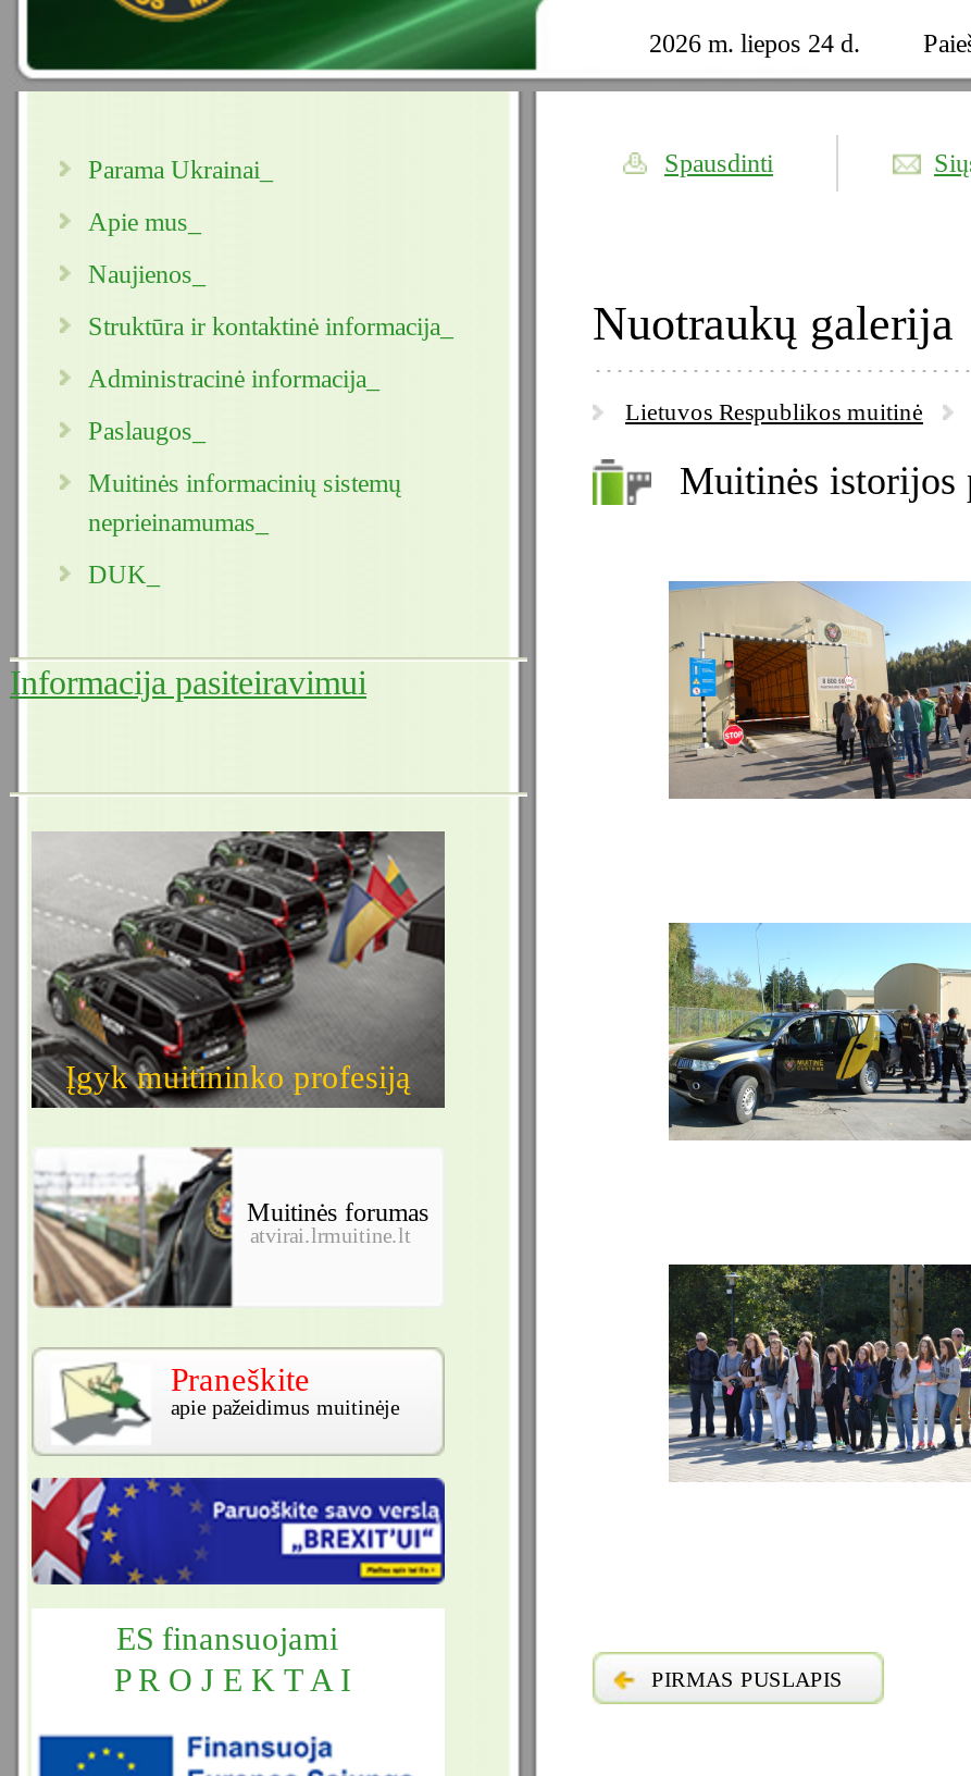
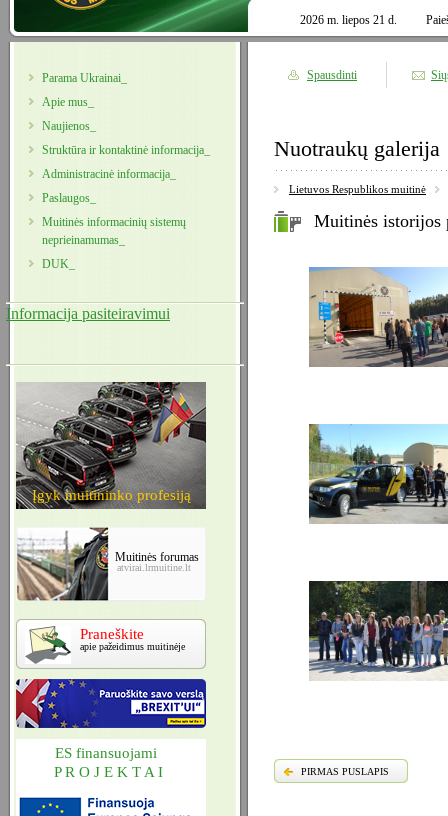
- 2026 m. liepos 24 d.
+ 2026 m. liepos 21 d.
